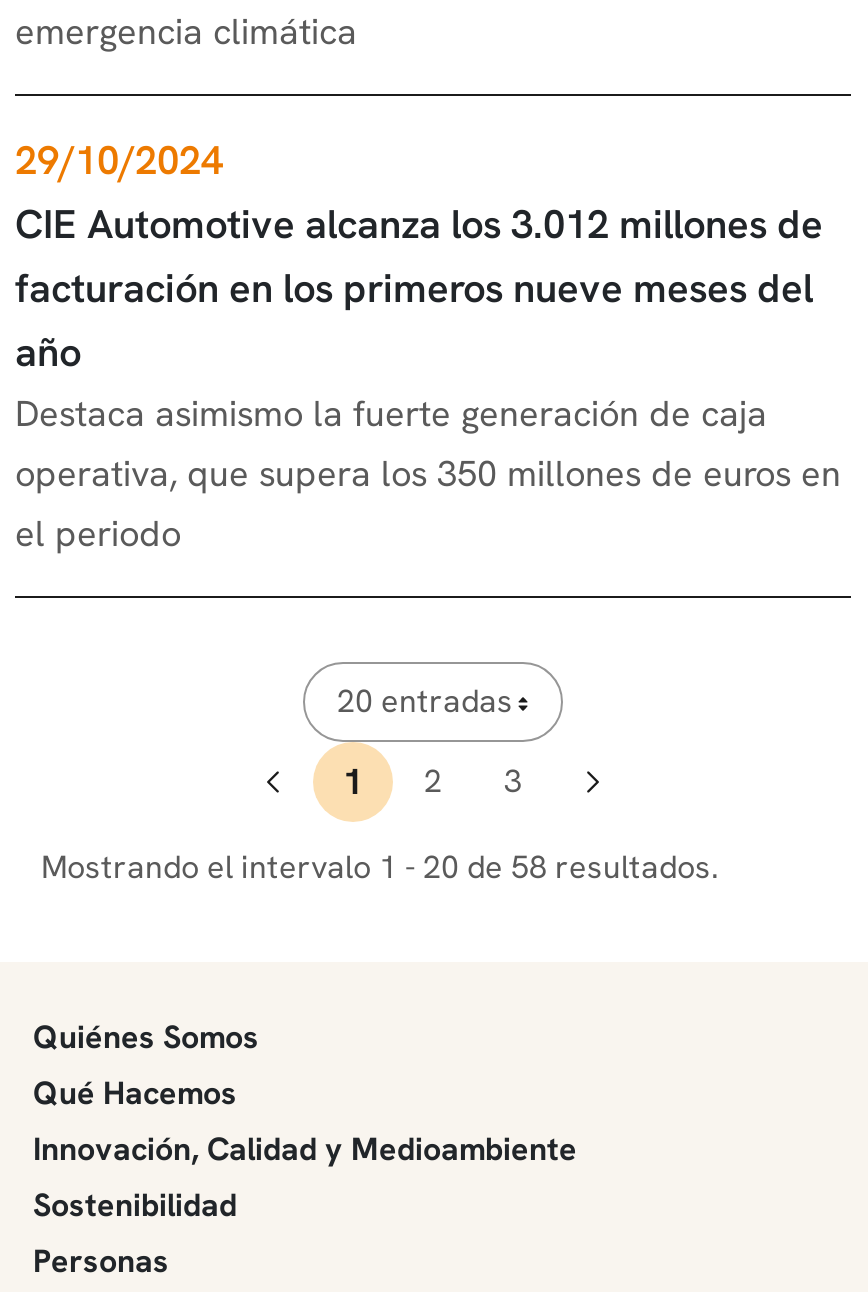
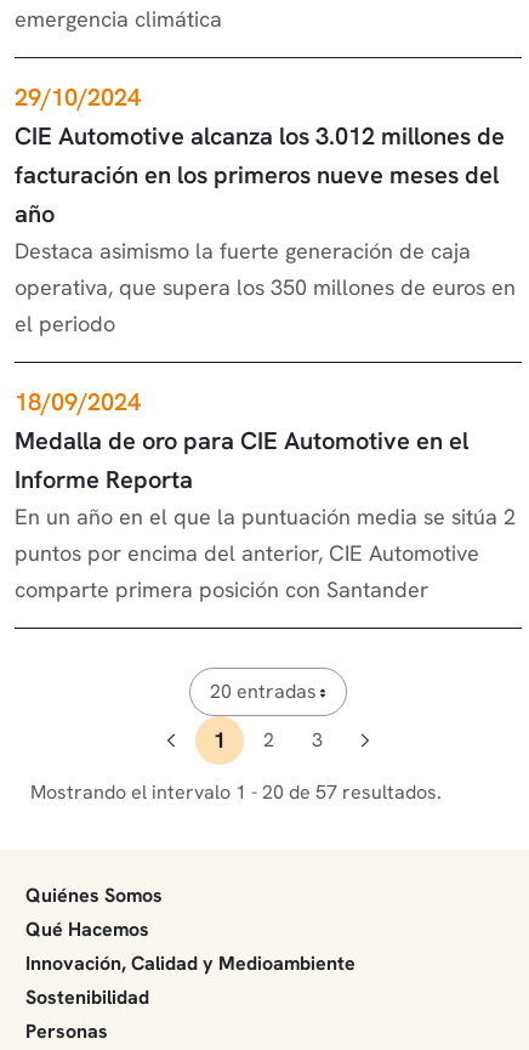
+ 18/09/2024
+ Medalla de oro para CIE Automotive en el
+ Informe Reporta
+ En un año en el que la puntuación media se sitúa 2
+ puntos por encima del anterior, CIE Automotive
+ comparte primera posición con Santander

- Mostrando el intervalo 1 - 20 de 58 resultados.
+ Mostrando el intervalo 1 - 20 de 57 resultados.
